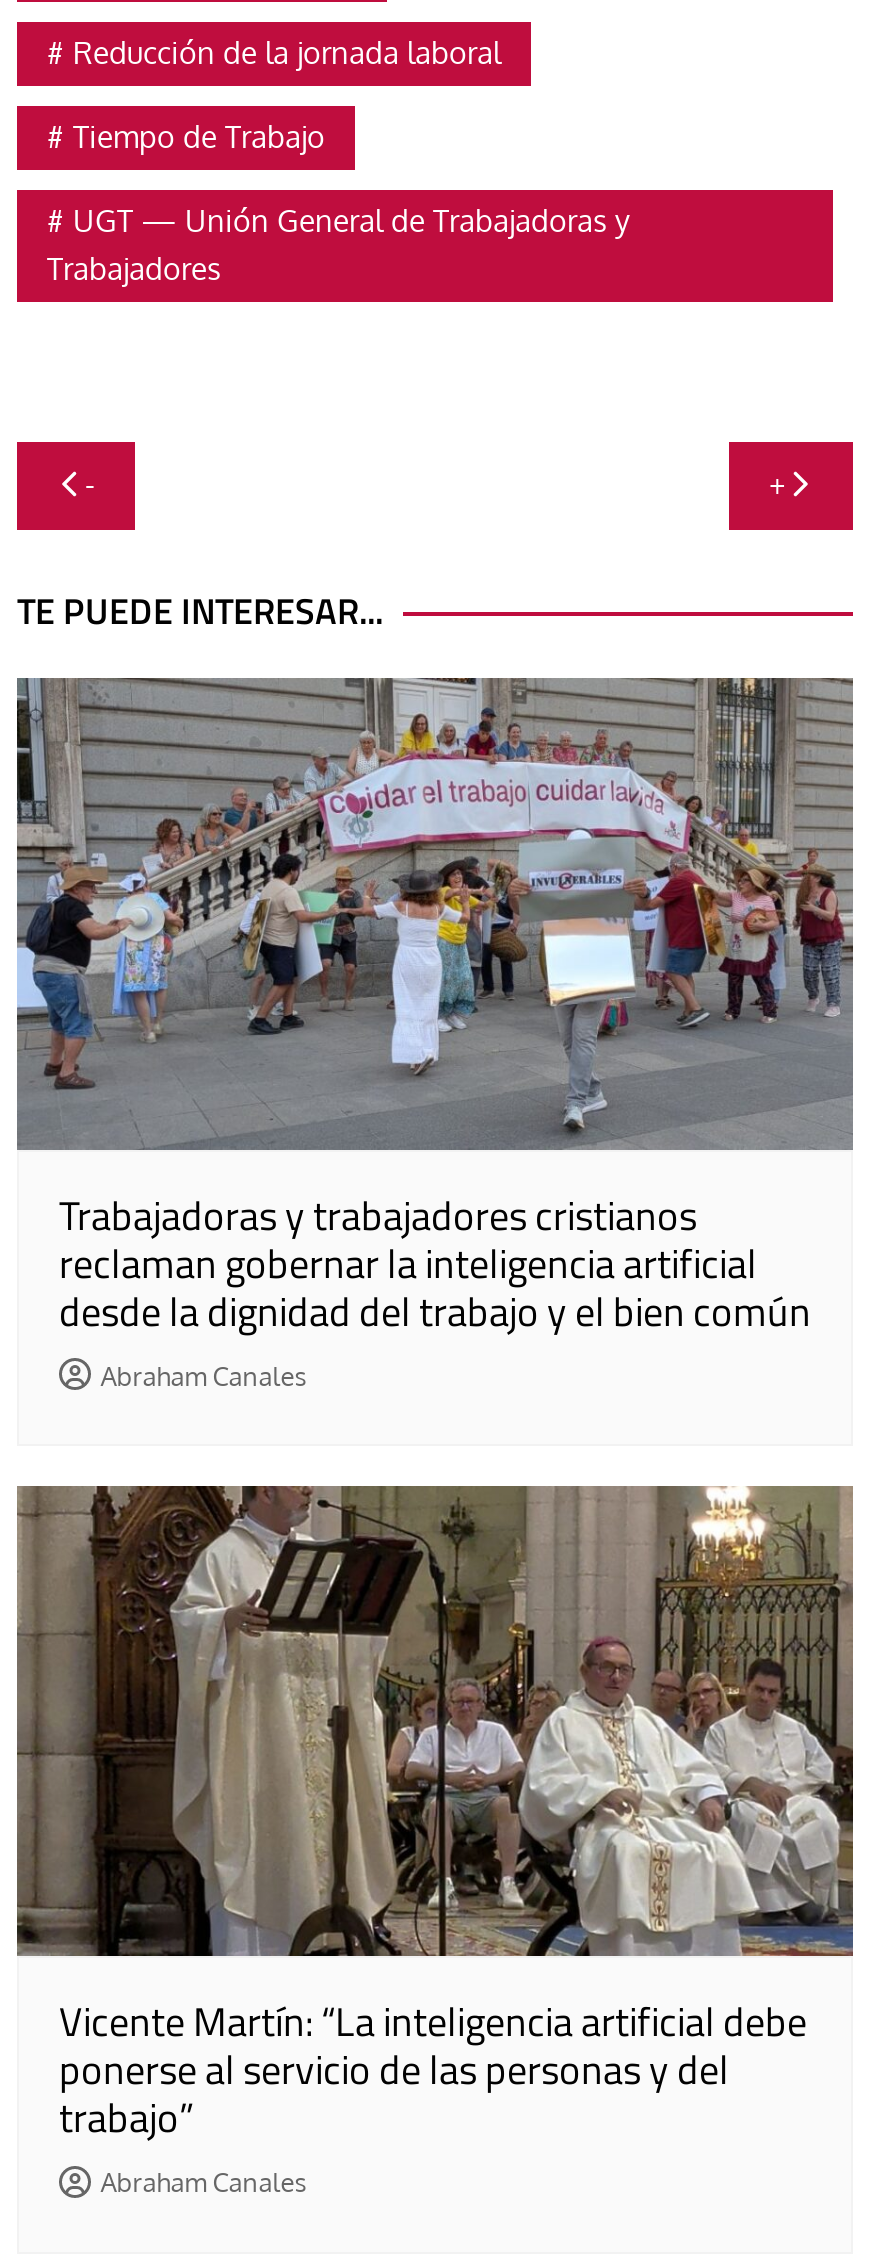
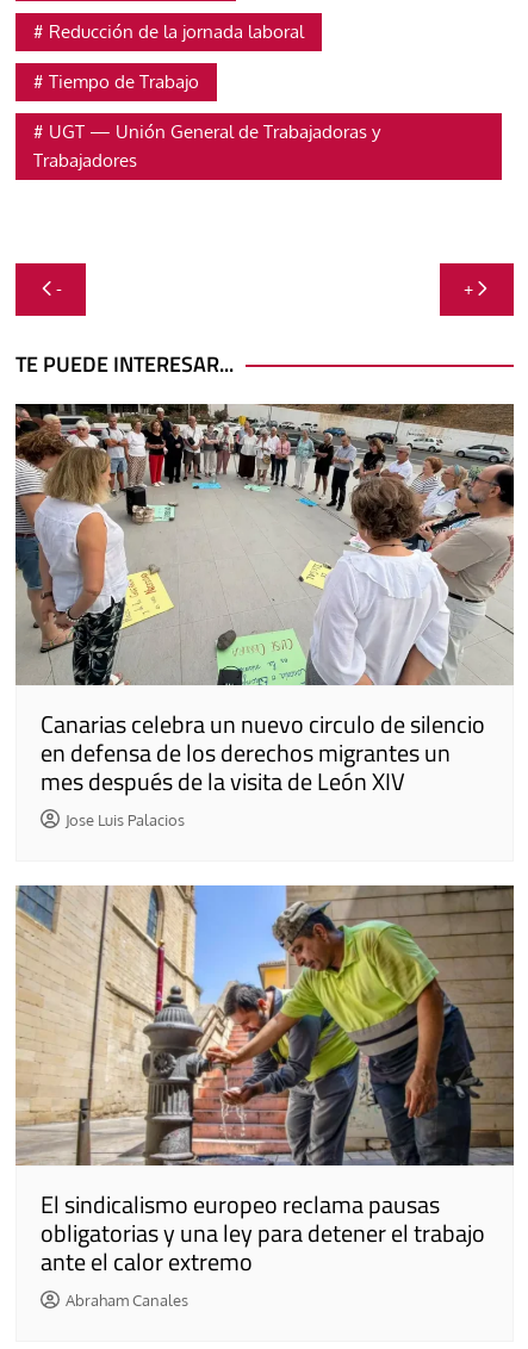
- [image]
- Trabajadoras y trabajadores cristianos
- reclaman gobernar la inteligencia artificial
- desde la dignidad del trabajo y el bien común
- Abraham Canales
+ [image]
+ Canarias celebra un nuevo circulo de silencio
+ en defensa de los derechos migrantes un
+ mes después de la visita de León XIV
+ Jose Luis Palacios

- [image]
- Vicente Martín: “La inteligencia artificial debe
- ponerse al servicio de las personas y del
- trabajo”
+ [image]
+ El sindicalismo europeo reclama pausas
+ obligatorias y una ley para detener el trabajo
+ ante el calor extremo
